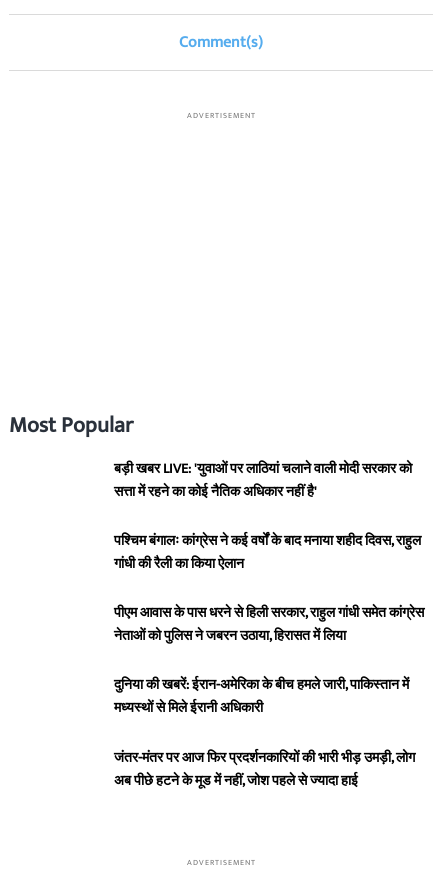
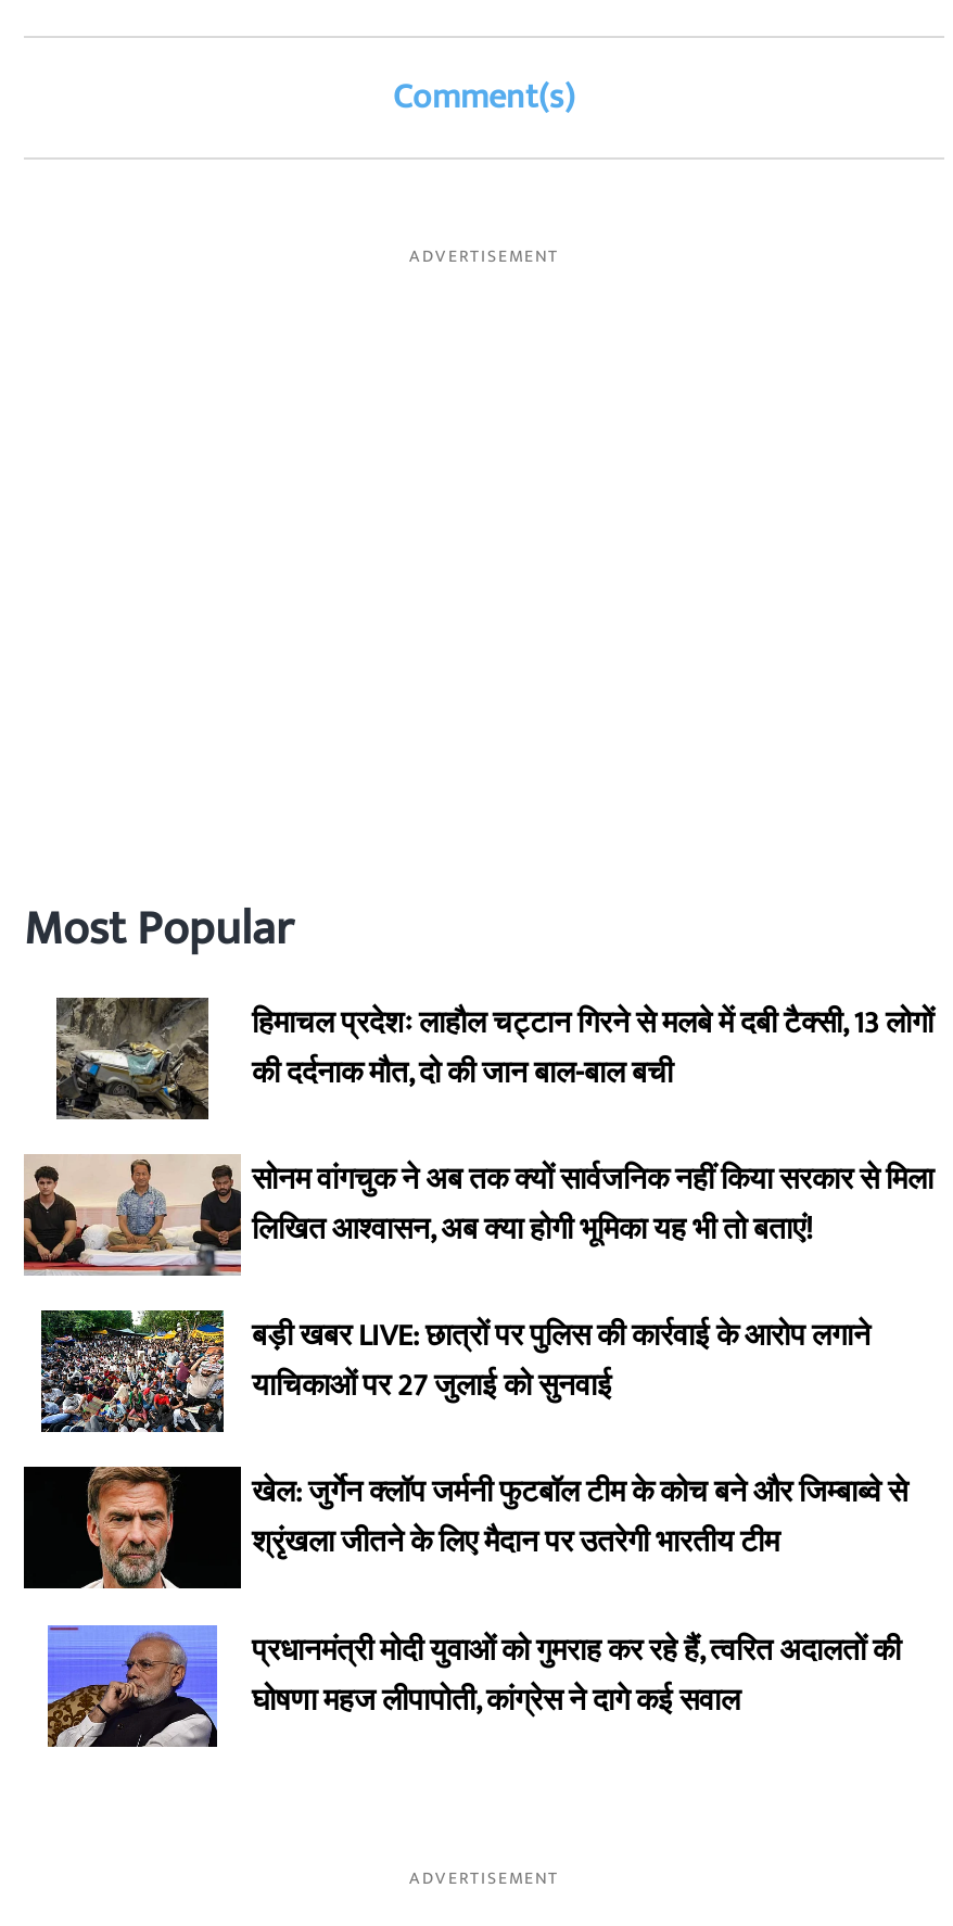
+ [image]

+ [image]

+ [image]

+ [image]

+ [image]

- बड़ी खबर LIVE: 'युवाओं पर लाठियां चलाने वाली मोदी सरकार को
- सत्ता में रहने का कोई नैतिक अधिकार नहीं है'
+ हिमाचल प्रदेशः लाहौल चट्टान गिरने से मलबे में दबी टैक्सी, 13 लोगों
+ की दर्दनाक मौत, दो की जान बाल-बाल बची

- पश्चिम बंगालः कांग्रेस ने कई वर्षों के बाद मनाया शहीद दिवस, राहुल
- गांधी की रैली का किया ऐलान
+ सोनम वांगचुक ने अब तक क्यों सार्वजनिक नहीं किया सरकार से मिला
+ लिखित आश्वासन, अब क्या होगी भूमिका यह भी तो बताएं!

- पीएम आवास के पास धरने से हिली सरकार, राहुल गांधी समेत कांग्रेस
- नेताओं को पुलिस ने जबरन उठाया, हिरासत में लिया
+ बड़ी खबर LIVE: छात्रों पर पुलिस की कार्रवाई के आरोप लगाने
+ याचिकाओं पर 27 जुलाई को सुनवाई

- दुनिया की खबरें: ईरान-अमेरिका के बीच हमले जारी, पाकिस्तान में
- मध्यस्थों से मिले ईरानी अधिकारी
+ खेल: जुर्गेन क्लॉप जर्मनी फुटबॉल टीम के कोच बने और जिम्बाब्वे से
+ श्रृंखला जीतने के लिए मैदान पर उतरेगी भारतीय टीम

- जंतर-मंतर पर आज फिर प्रदर्शनकारियों की भारी भीड़ उमड़ी, लोग
- अब पीछे हटने के मूड में नहीं, जोश पहले से ज्यादा हाई
+ प्रधानमंत्री मोदी युवाओं को गुमराह कर रहे हैं, त्वरित अदालतों की
+ घोषणा महज लीपापोती, कांग्रेस ने दागे कई सवाल
